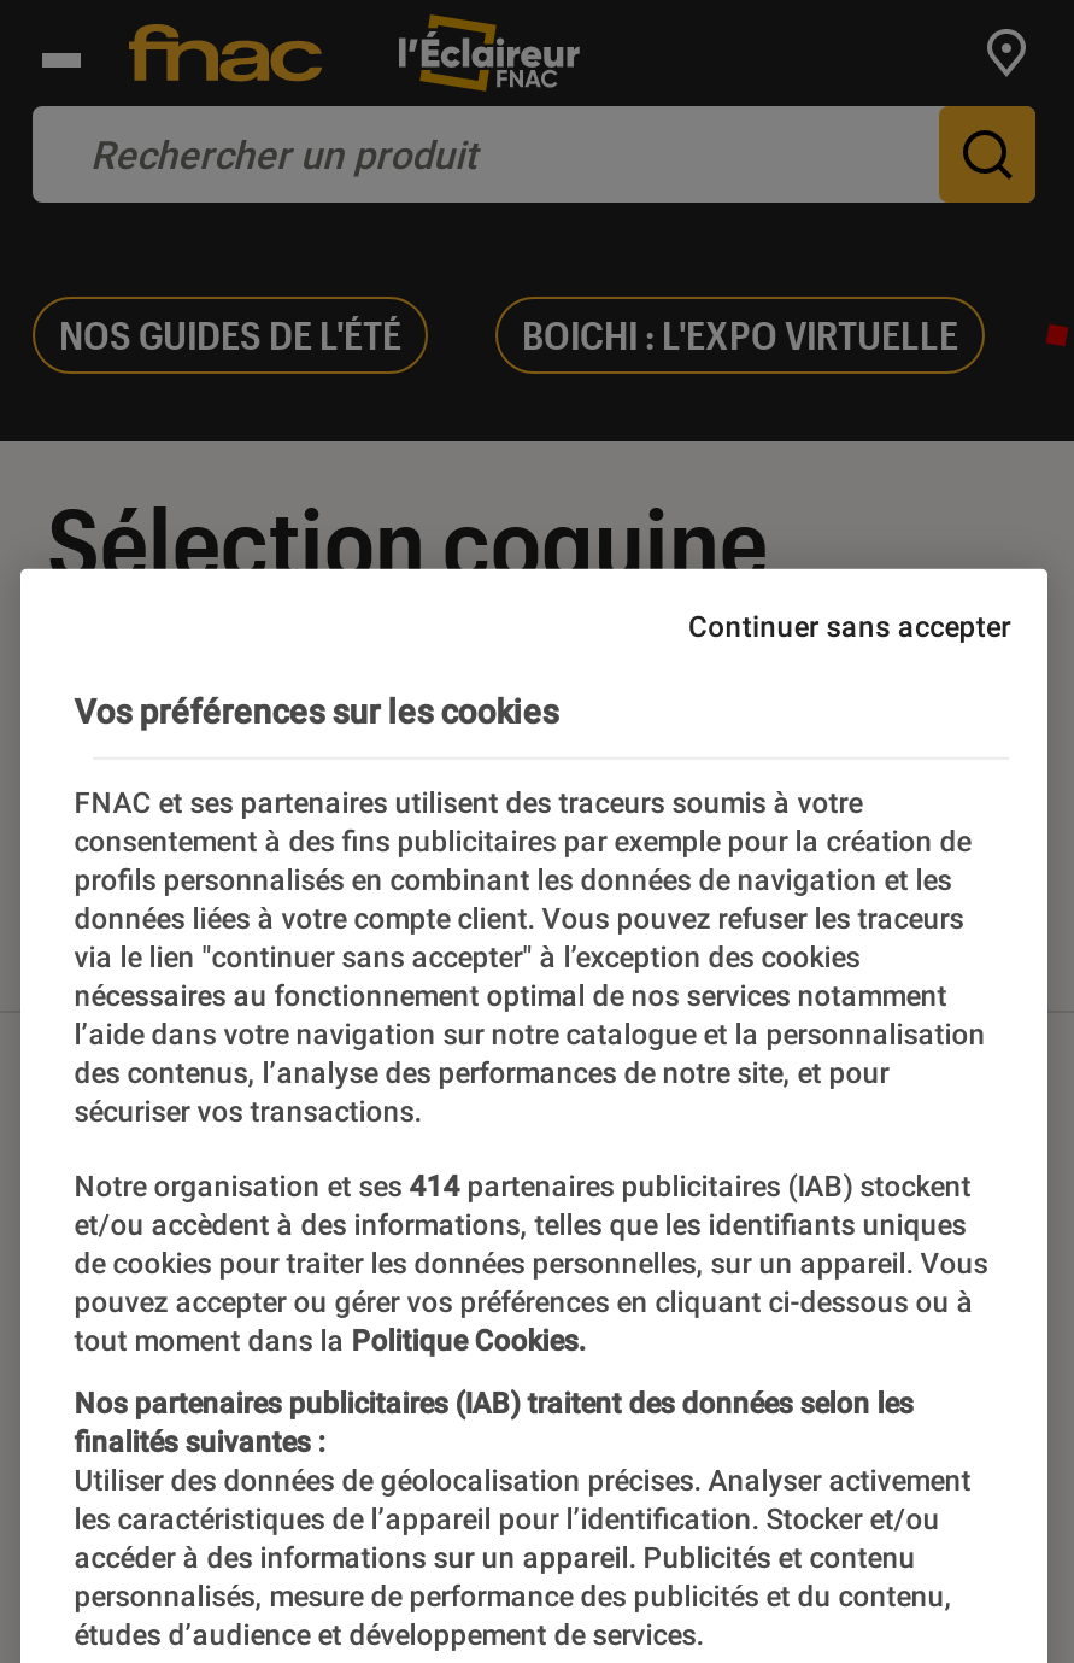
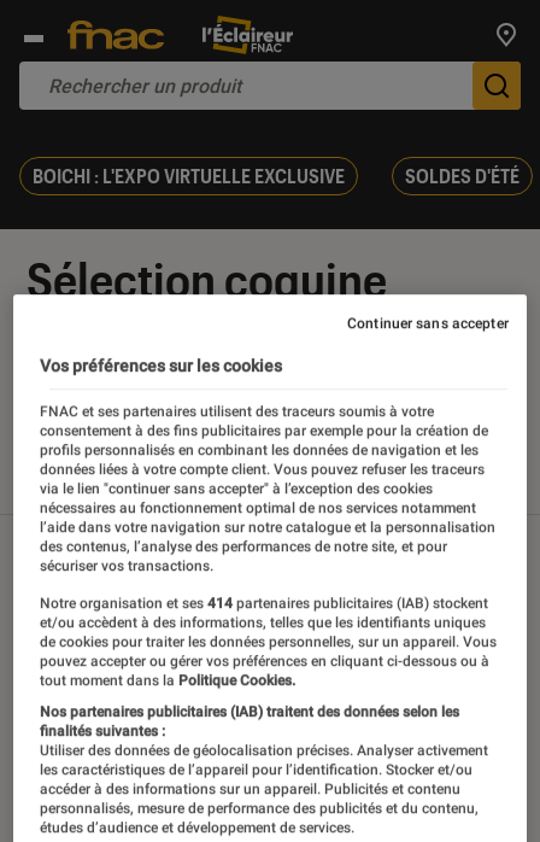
- NOS GUIDES DE L'ÉTÉ
- BOICHI : L'EXPO VIRTUELLE
+ BOICHI : L'EXPO VIRTUELLE EXCLUSIVE
+ SOLDES D'ÉTÉ
